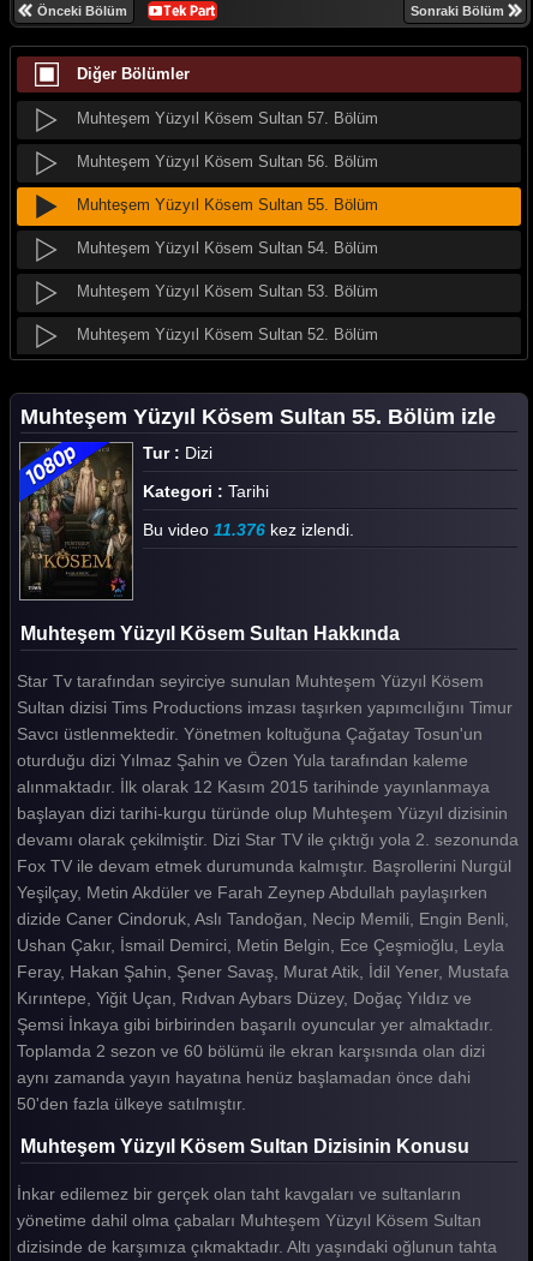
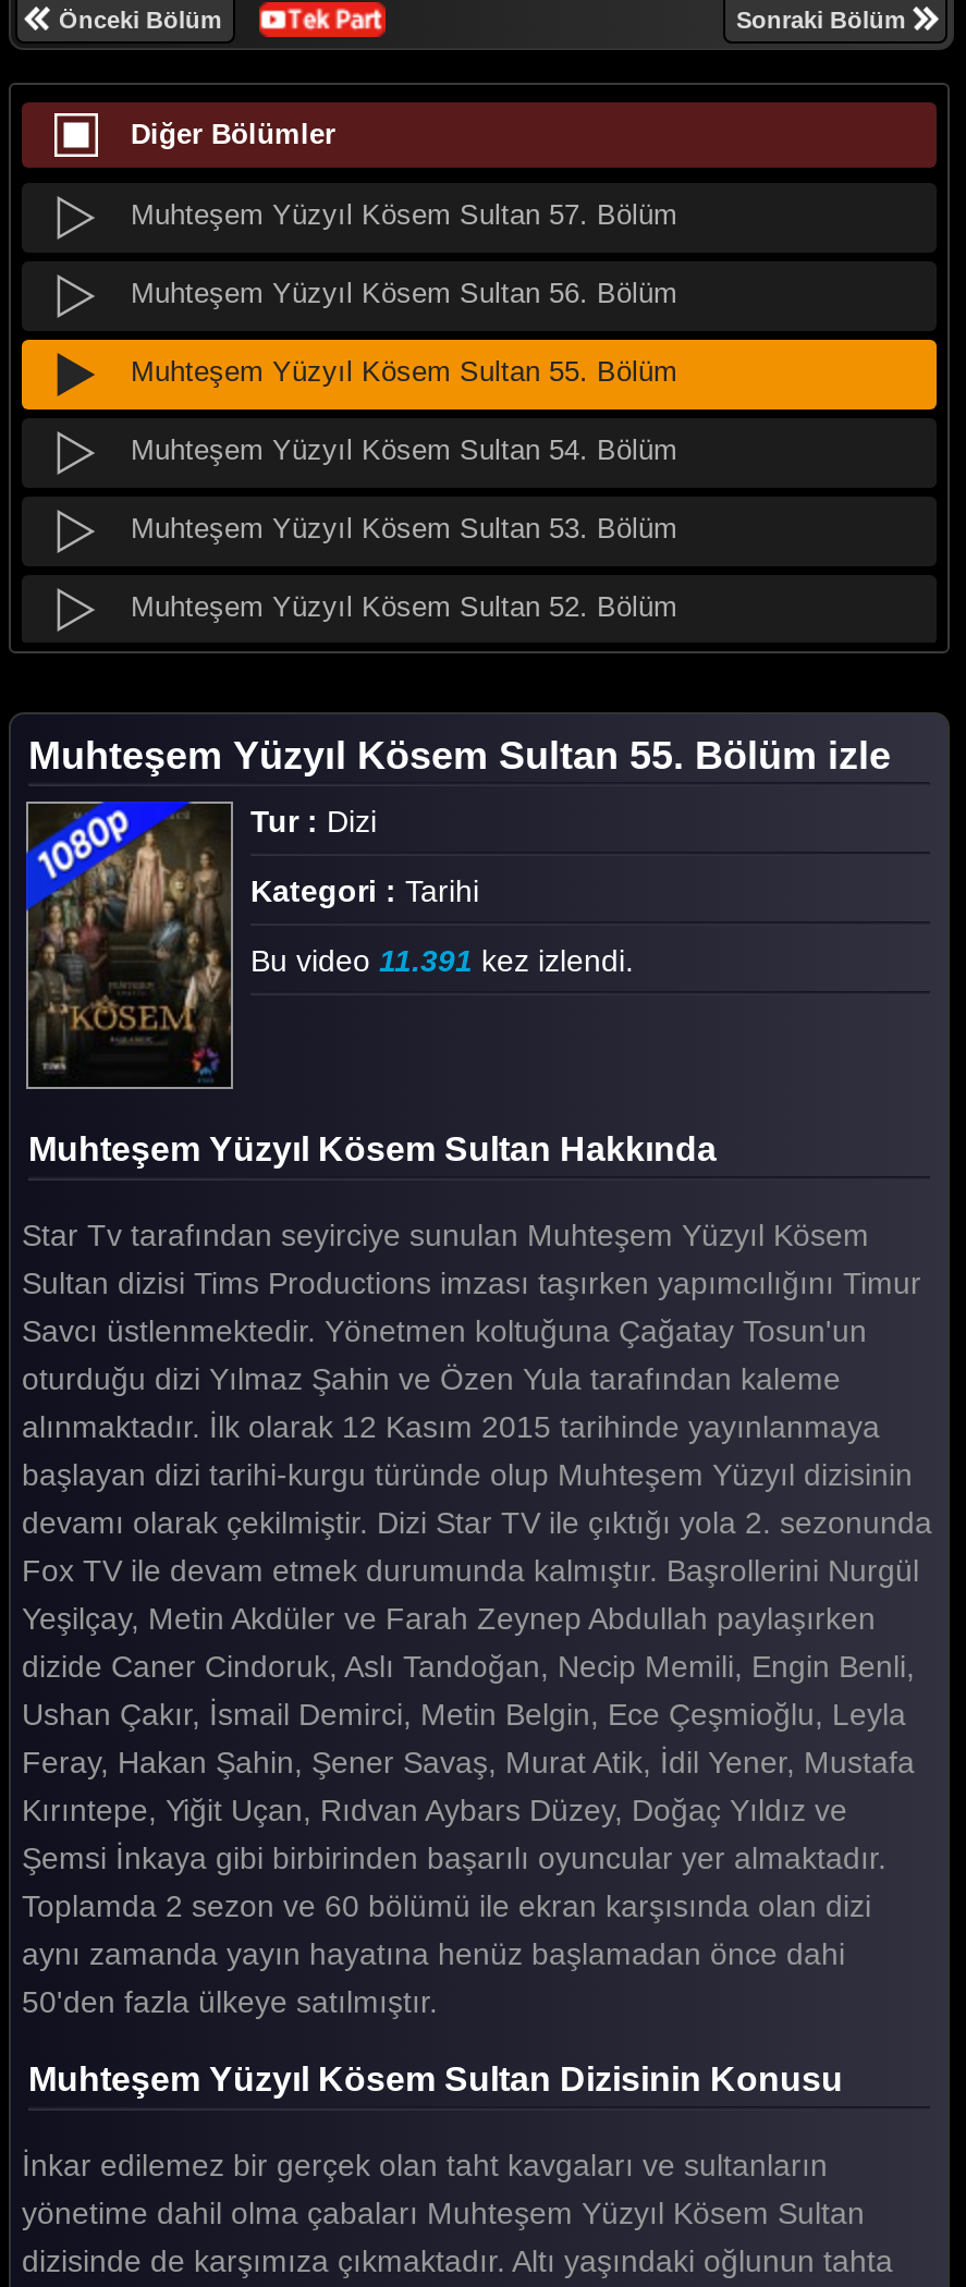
- Bu video 11.376 kez izlendi.
+ Bu video 11.391 kez izlendi.
